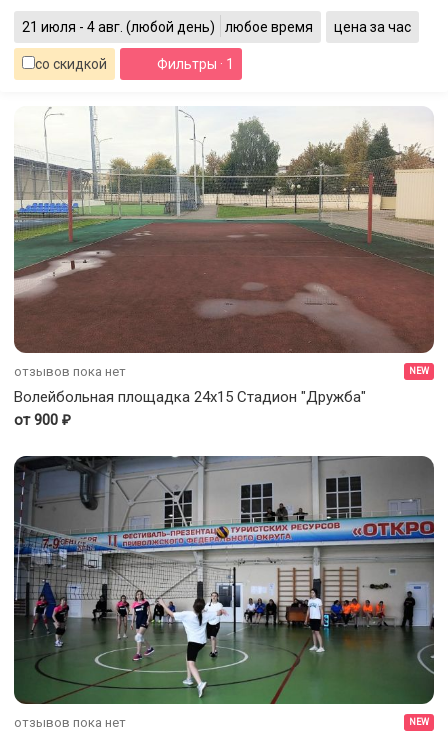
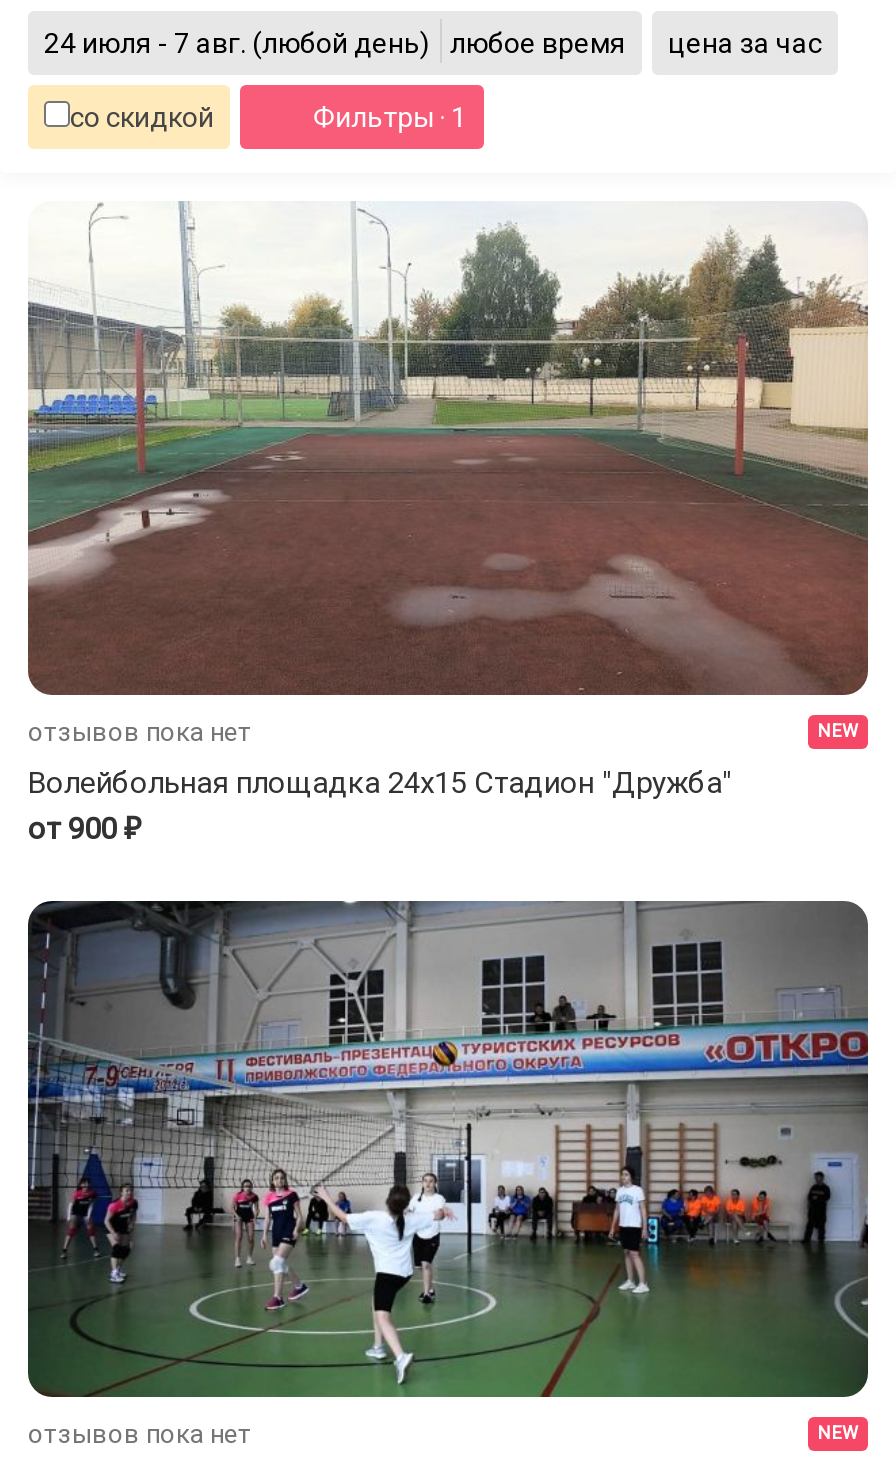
- 21 июля - 4 авг. (любой день)
+ 24 июля - 7 авг. (любой день)
